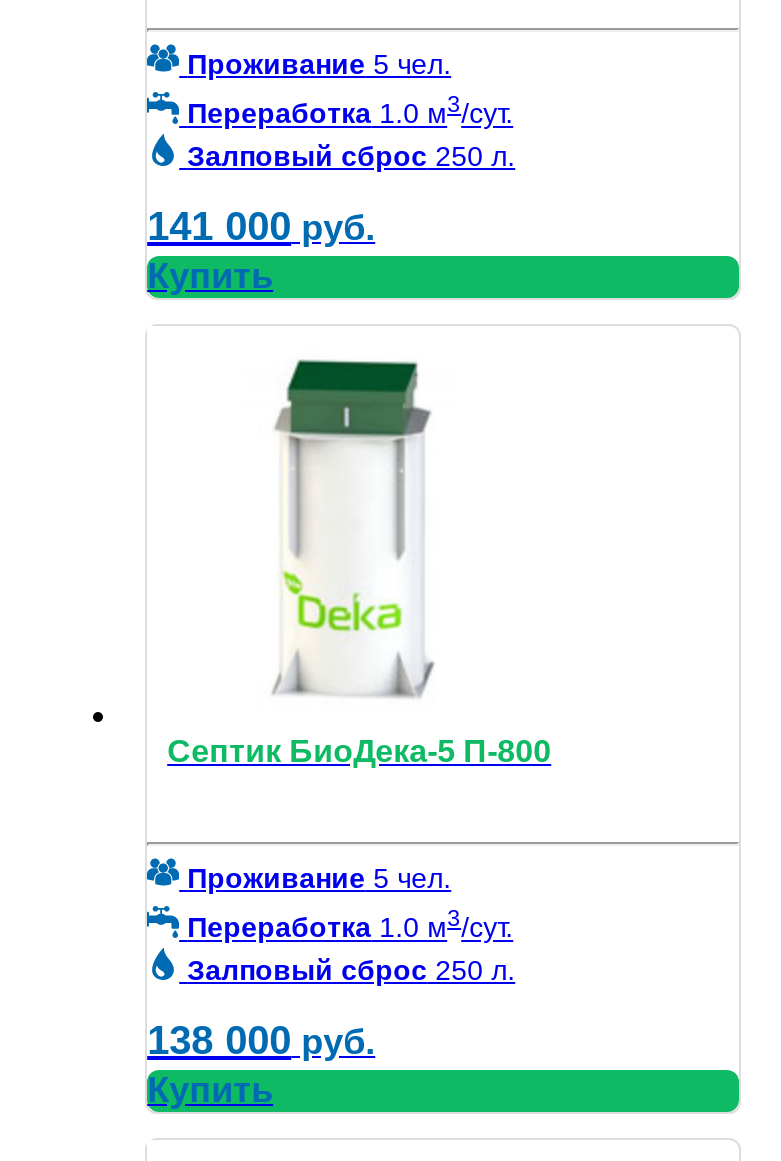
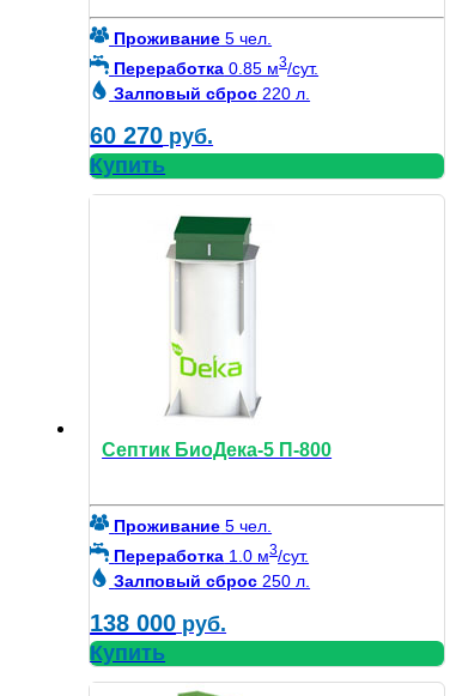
- Переработка 1.0 м3/сут.
+ Переработка 0.85 м3/сут.

- Залповый сброс 250 л.
+ Залповый сброс 220 л.

- 141 000 руб.
+ 60 270 руб.
